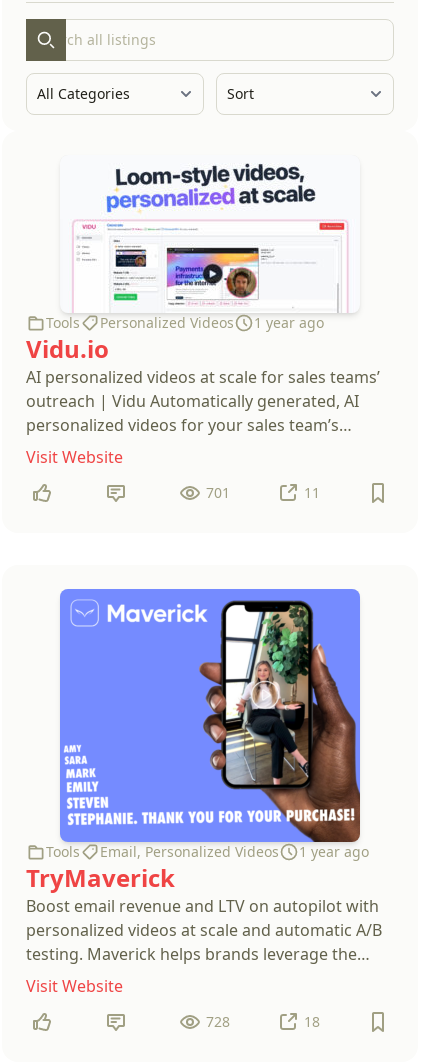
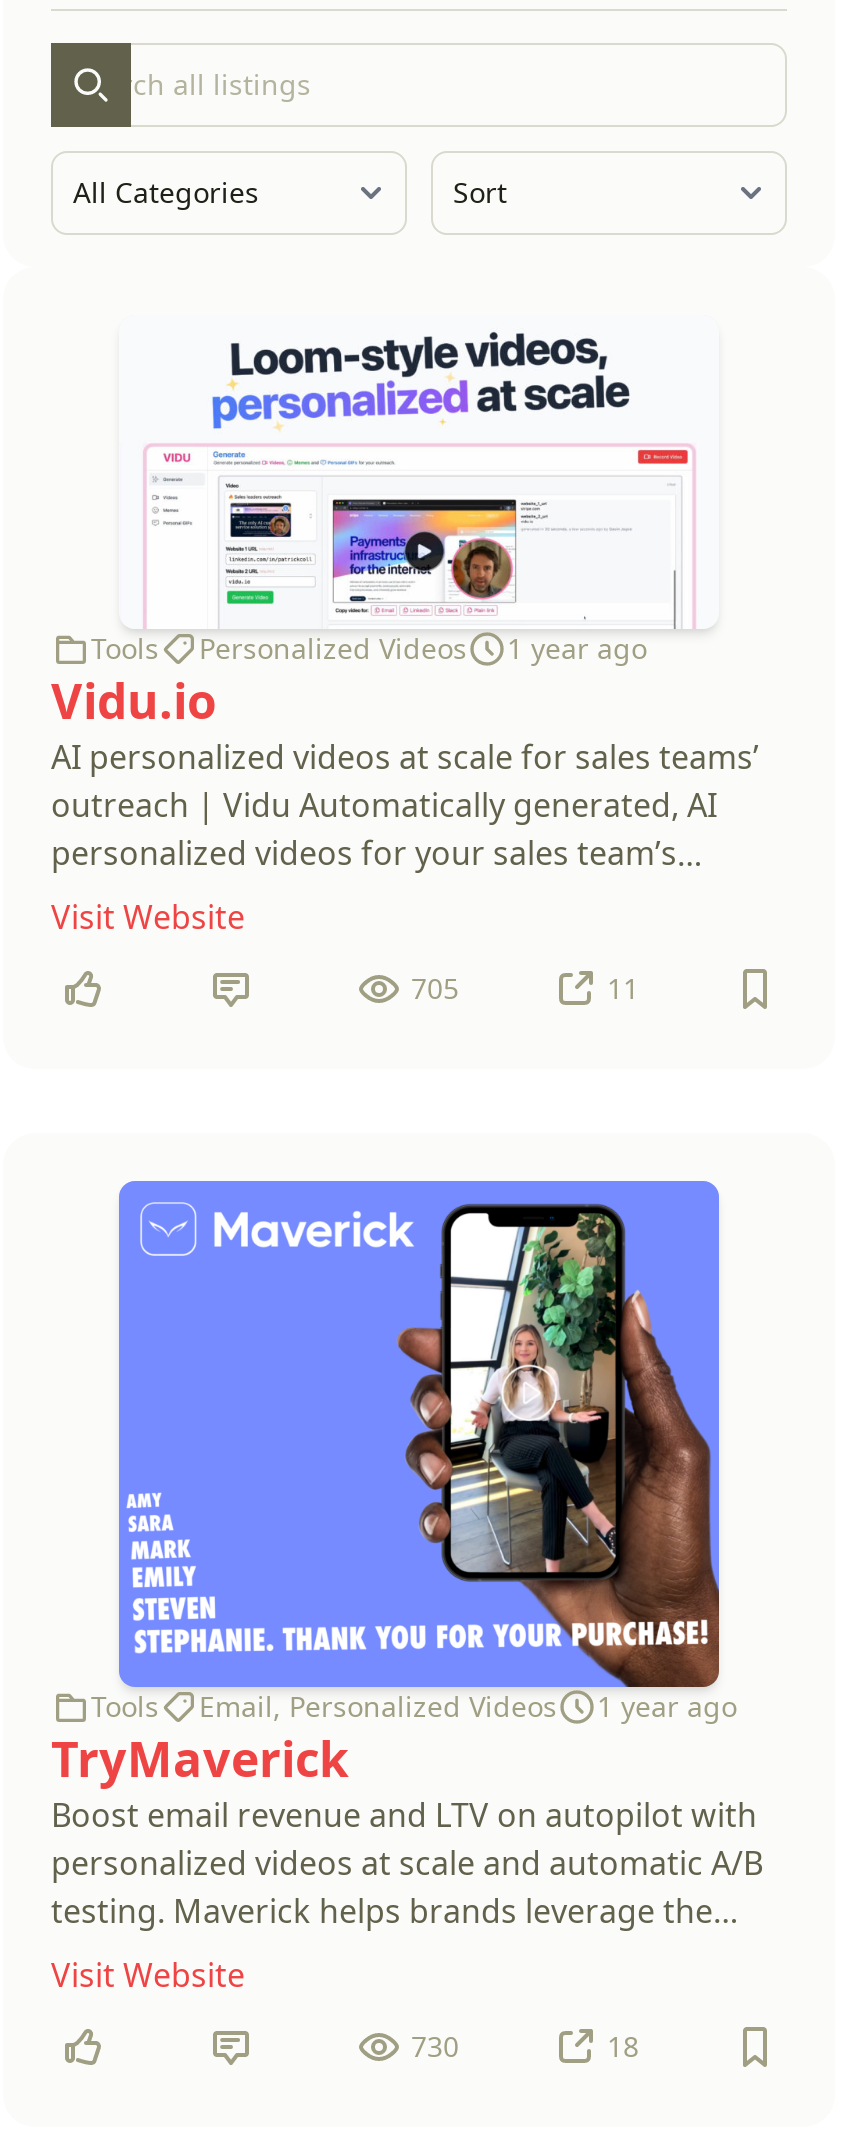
- 701
+ 705

- 728
+ 730
